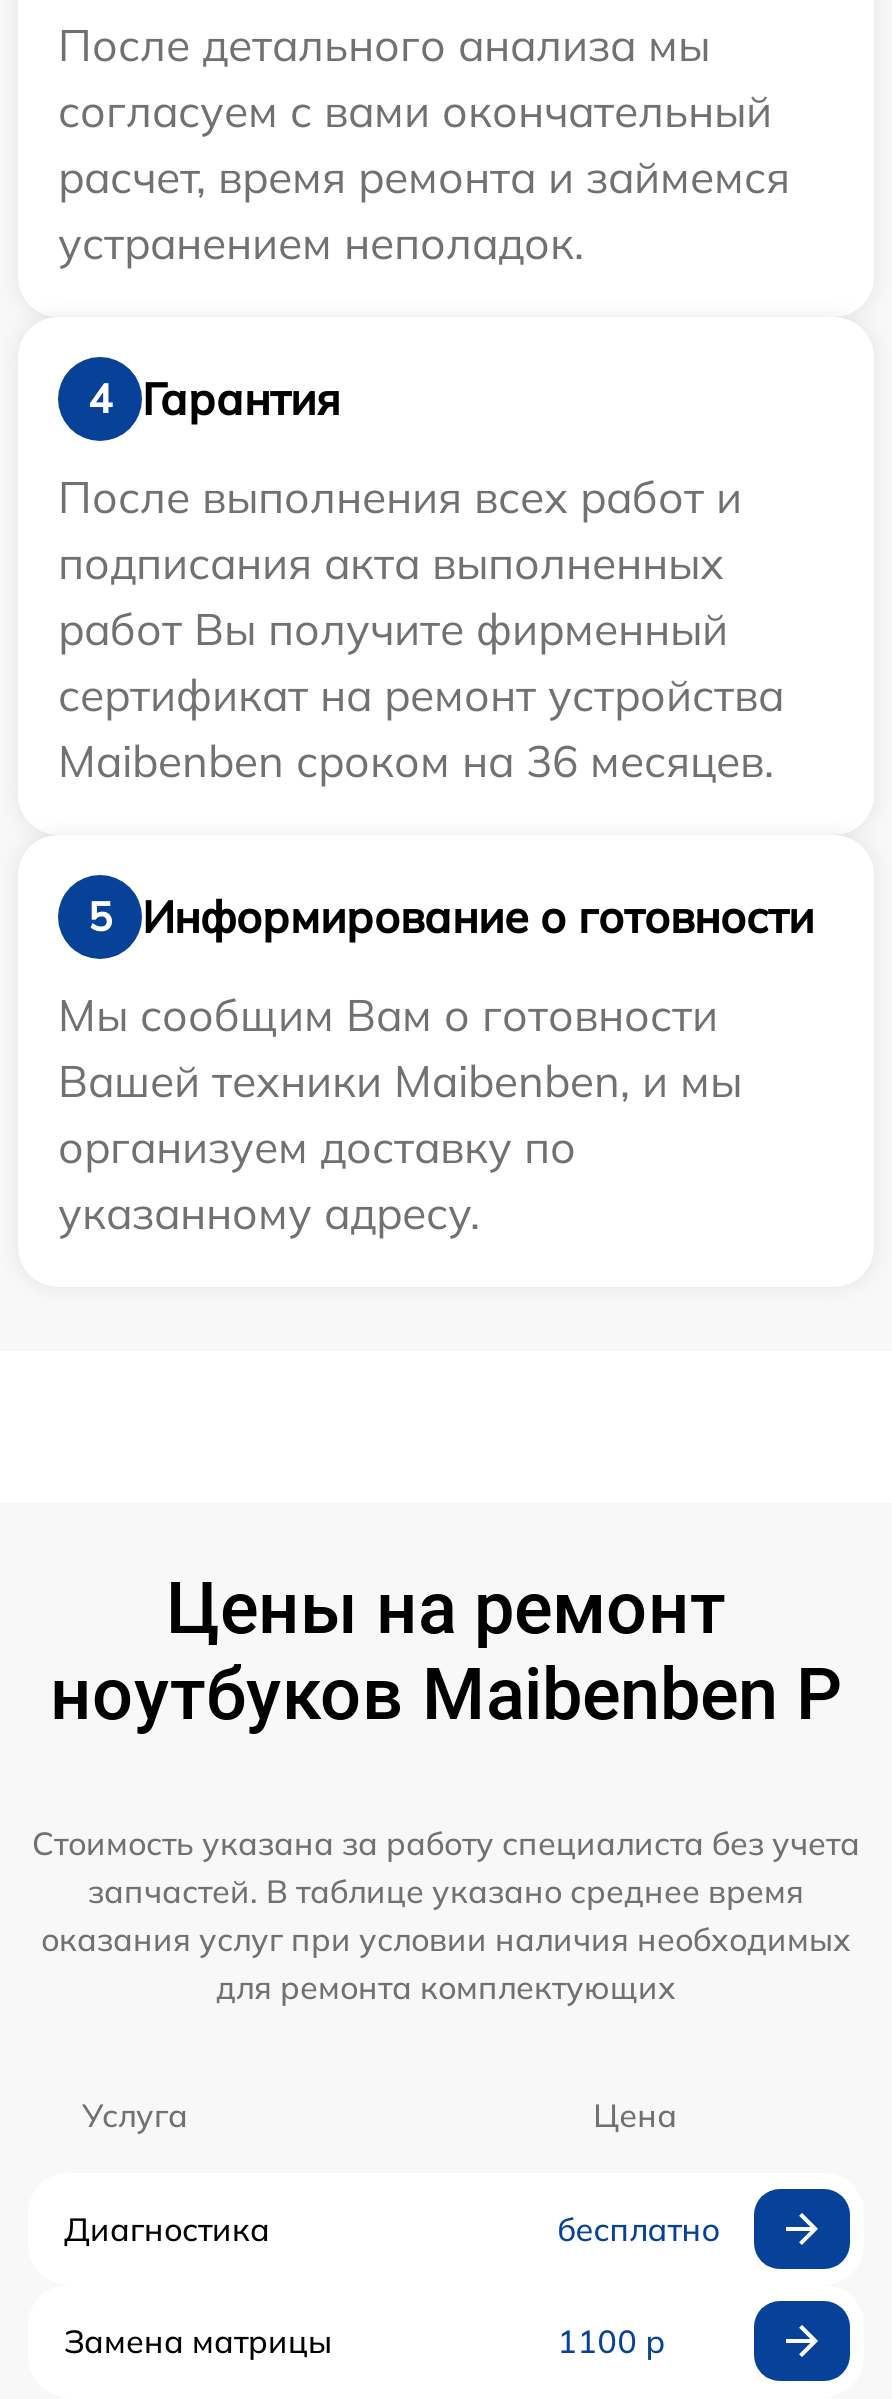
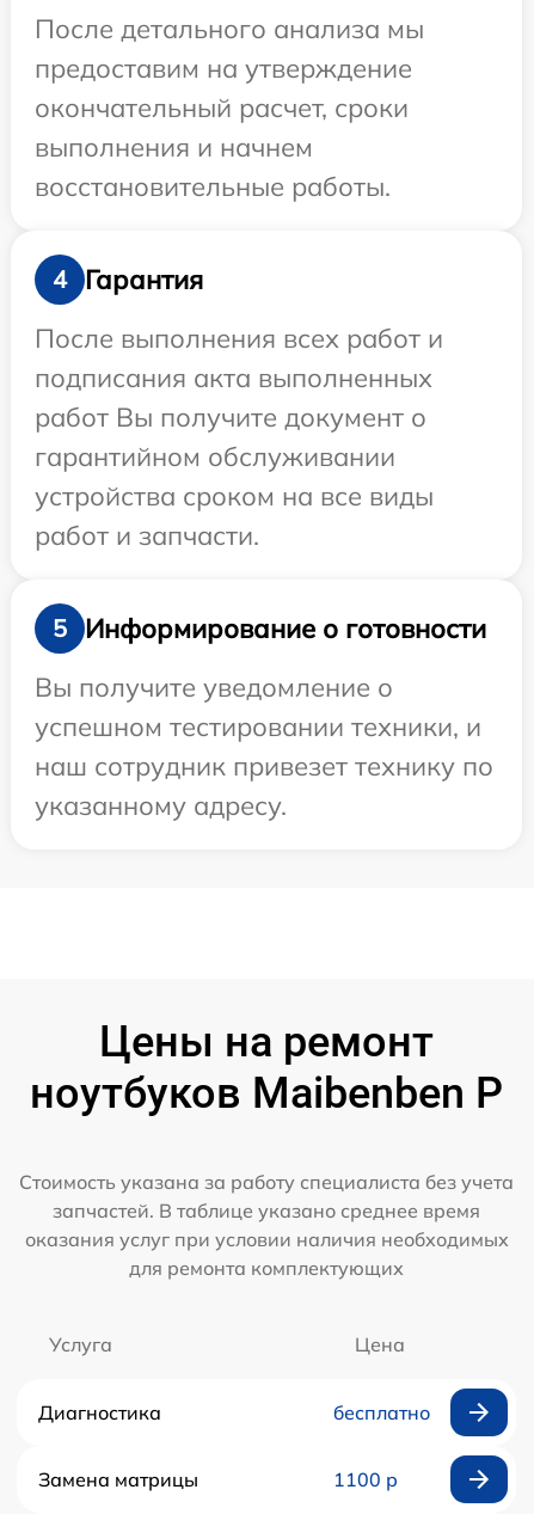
- согласуем с вами окончательный
- расчет, время ремонта и займемся
- устранением неполадок.
+ предоставим на утверждение
+ окончательный расчет, сроки
+ выполнения и начнем
+ восстановительные работы.

- работ Вы получите фирменный
- сертификат на ремонт устройства
- Maibenben сроком на 36 месяцев.
+ работ Вы получите документ о
+ гарантийном обслуживании
+ устройства сроком на все виды
+ работ и запчасти.

- Мы сообщим Вам о готовности
- Вашей техники Maibenben, и мы
- организуем доставку по
+ Вы получите уведомление о
+ успешном тестировании техники, и
+ наш сотрудник привезет технику по
